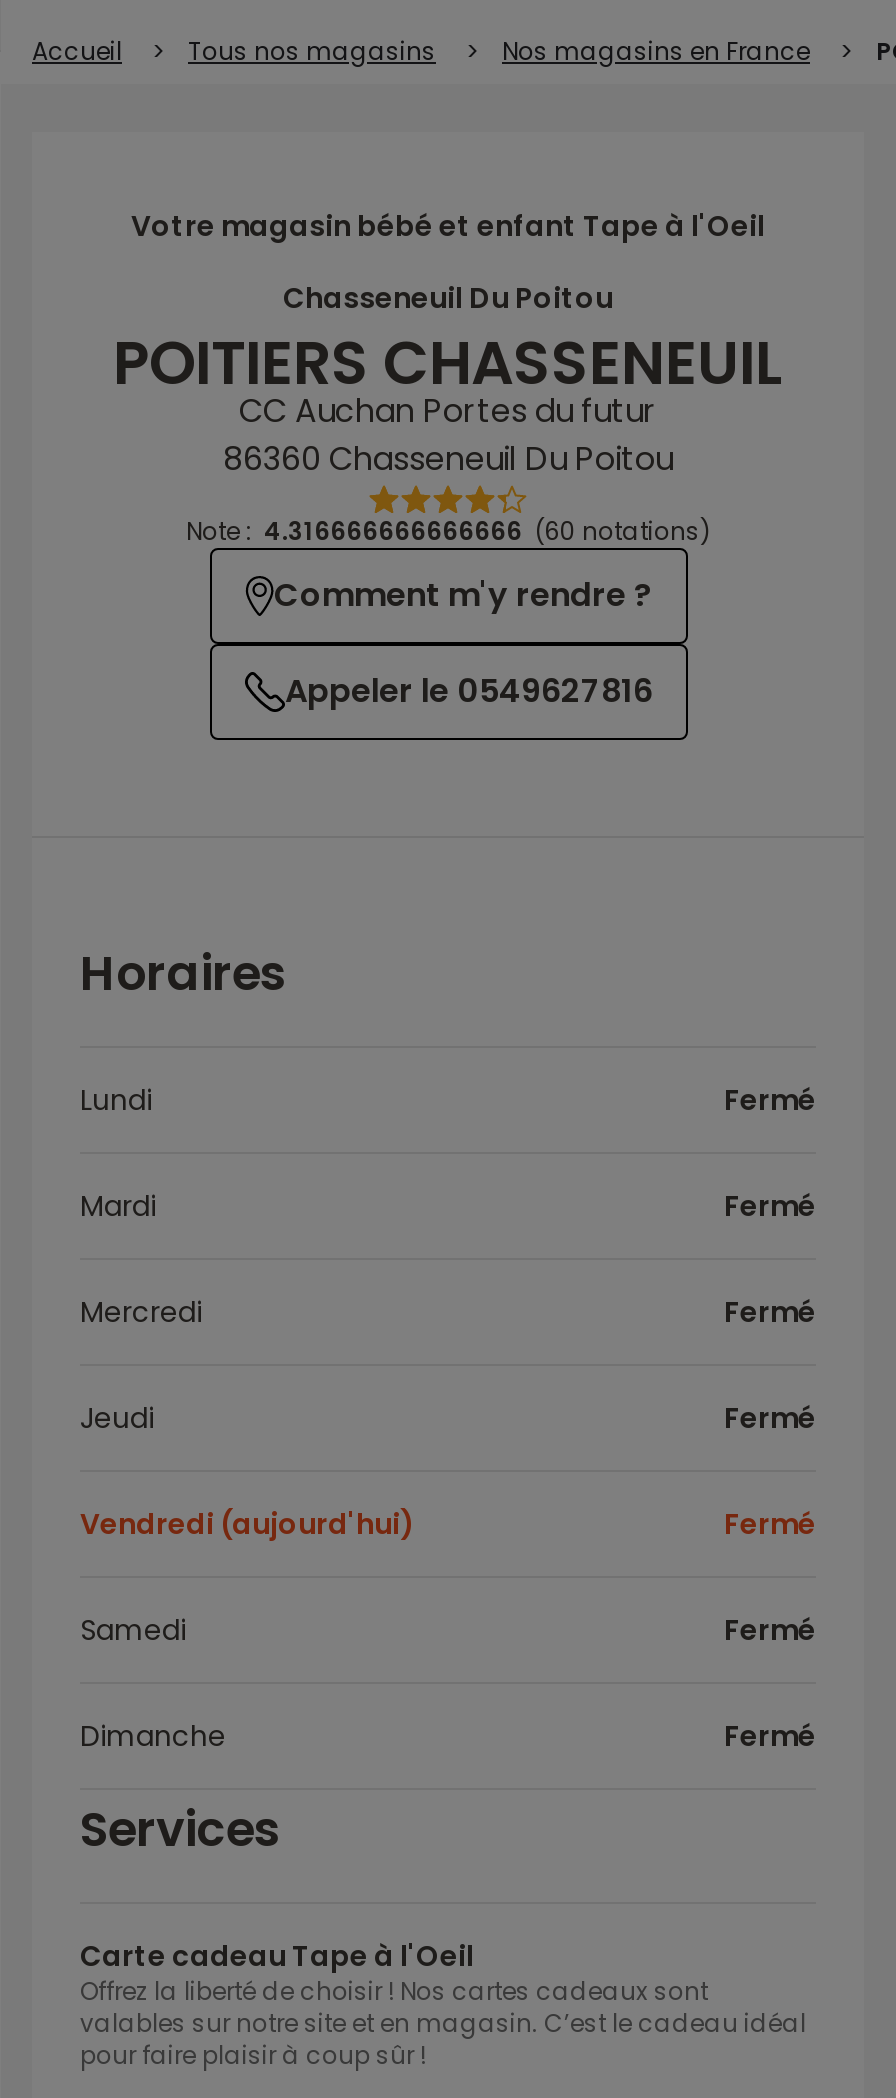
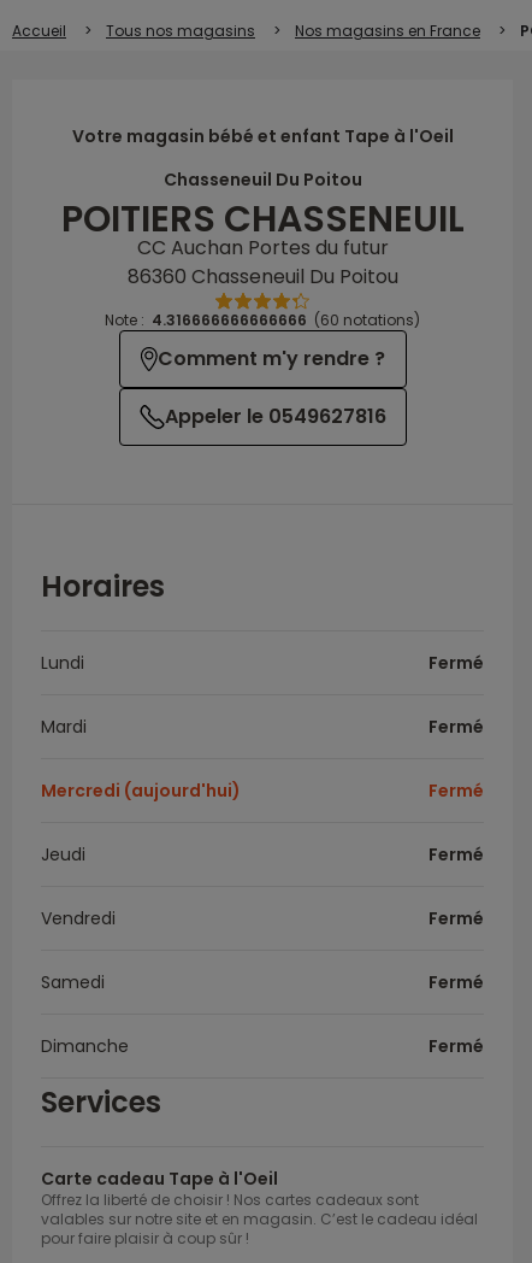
- Mercredi
+ Mercredi (aujourd'hui)

- Vendredi (aujourd'hui)
+ Vendredi
